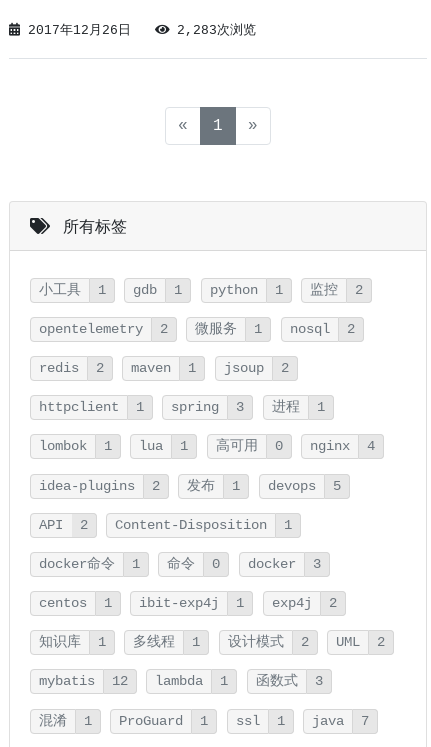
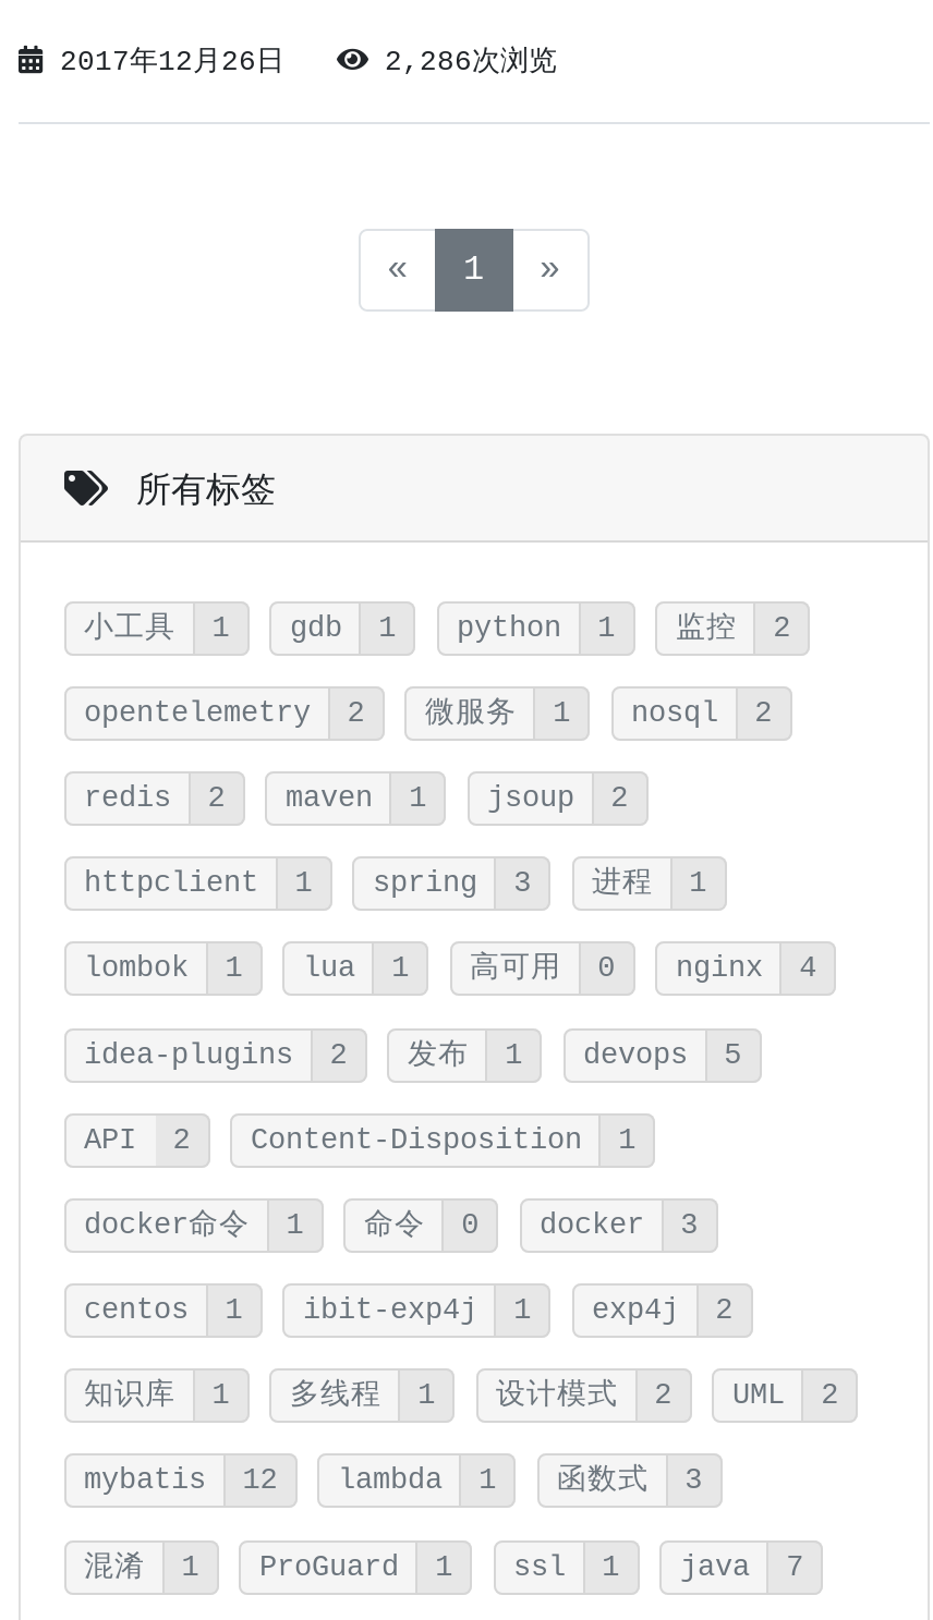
- 2,283次浏览
+ 2,286次浏览
